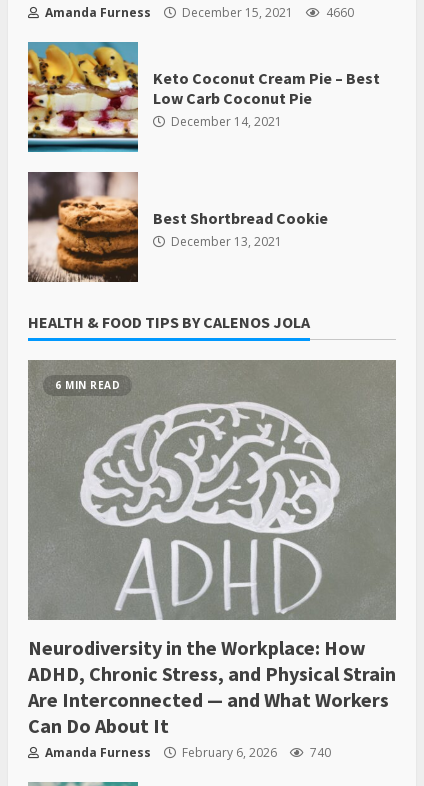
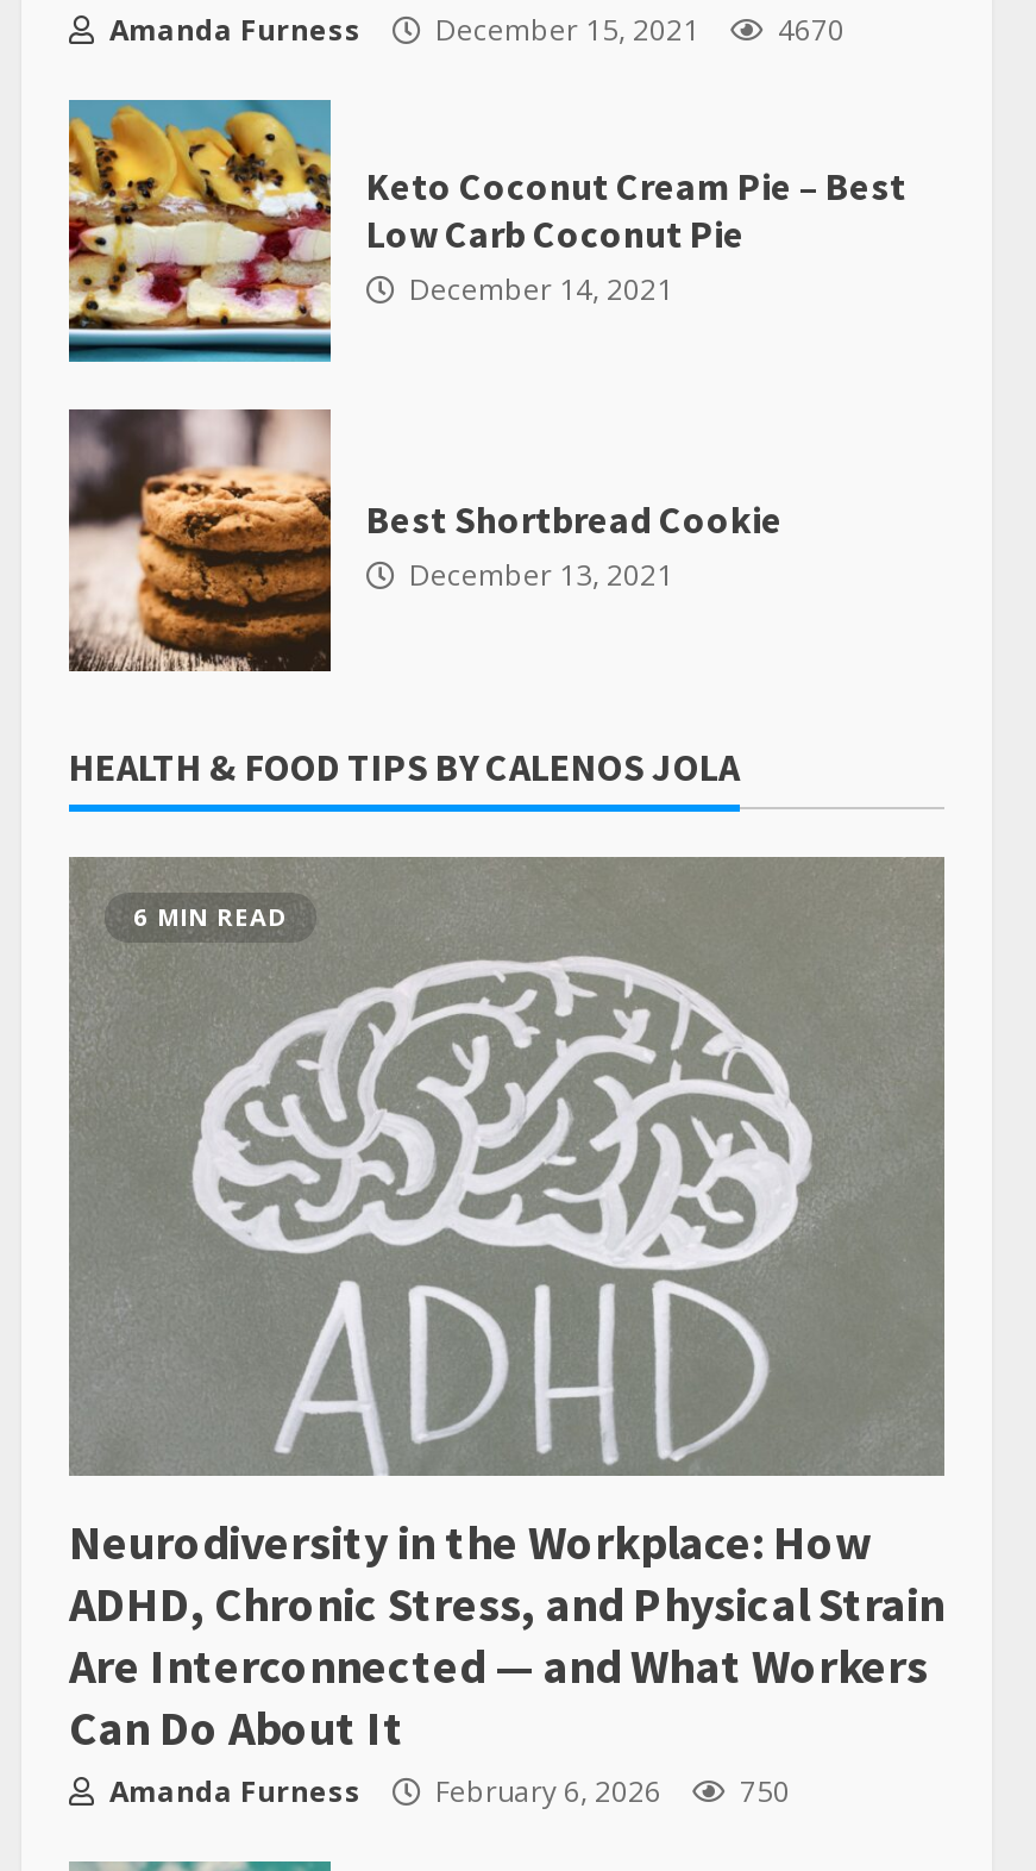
- Amanda Furness December 15, 2021 4660
+ Amanda Furness December 15, 2021 4670

- Amanda Furness February 6, 2026 740
+ Amanda Furness February 6, 2026 750
